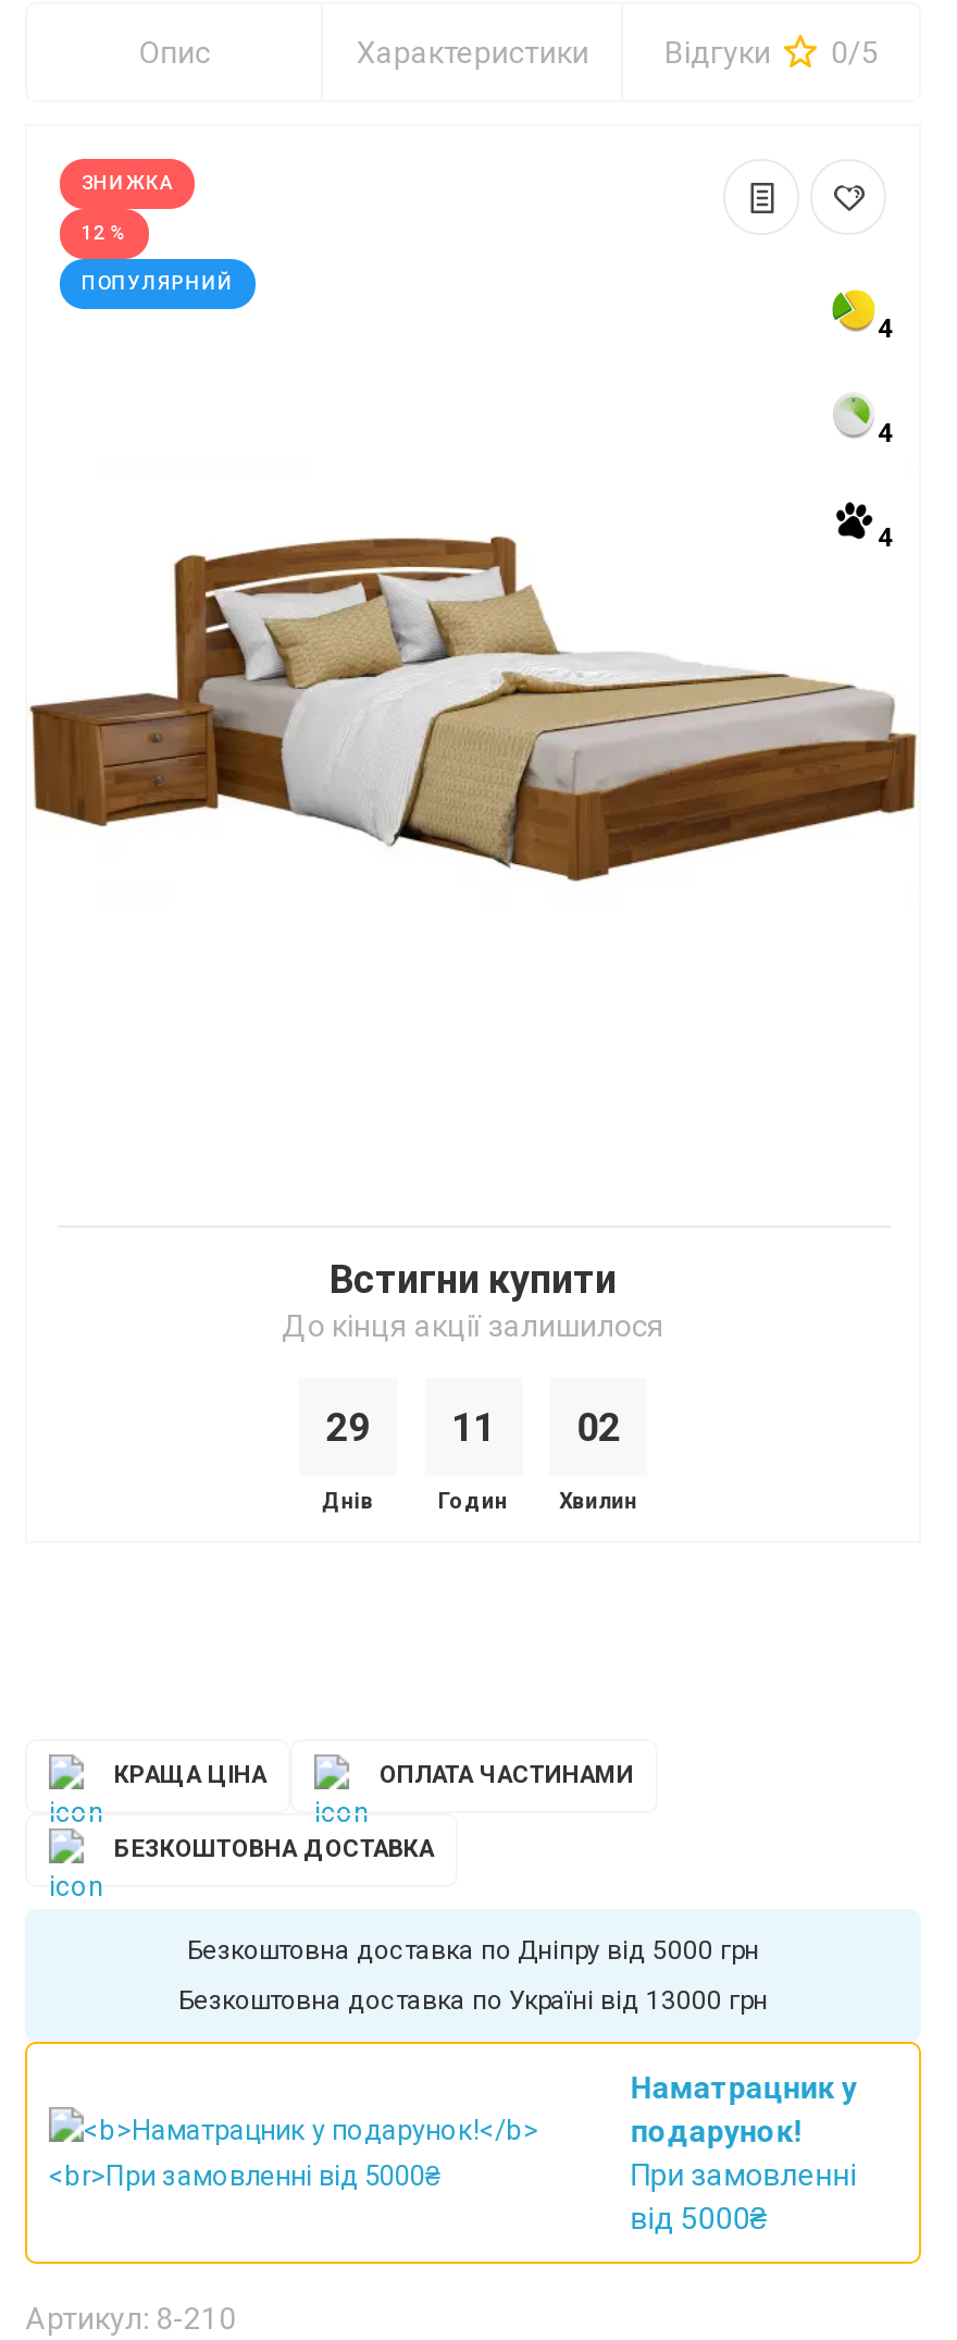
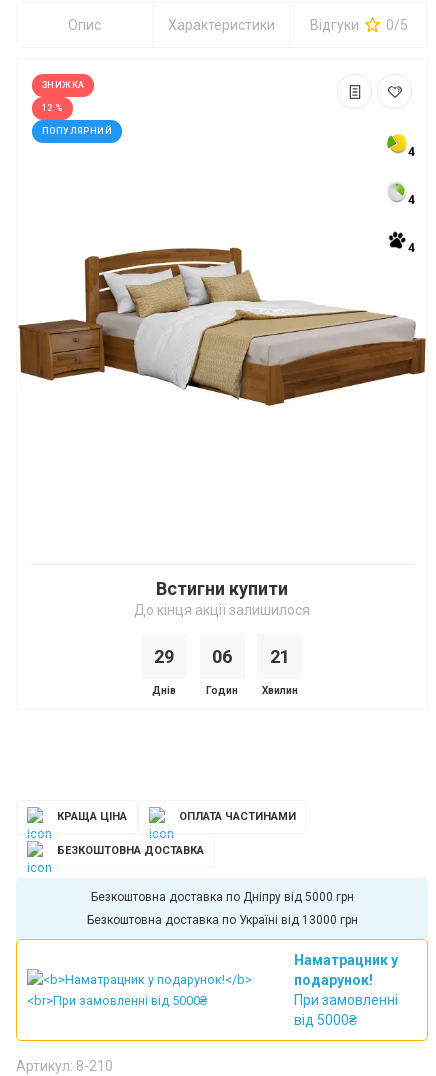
- 1 1
+ 0 6

- 02
+ 21

- Безкоштовна доставка по Одесі від 5000 грн
+ Безкоштовна доставка по Дніпру від 5000 грн
